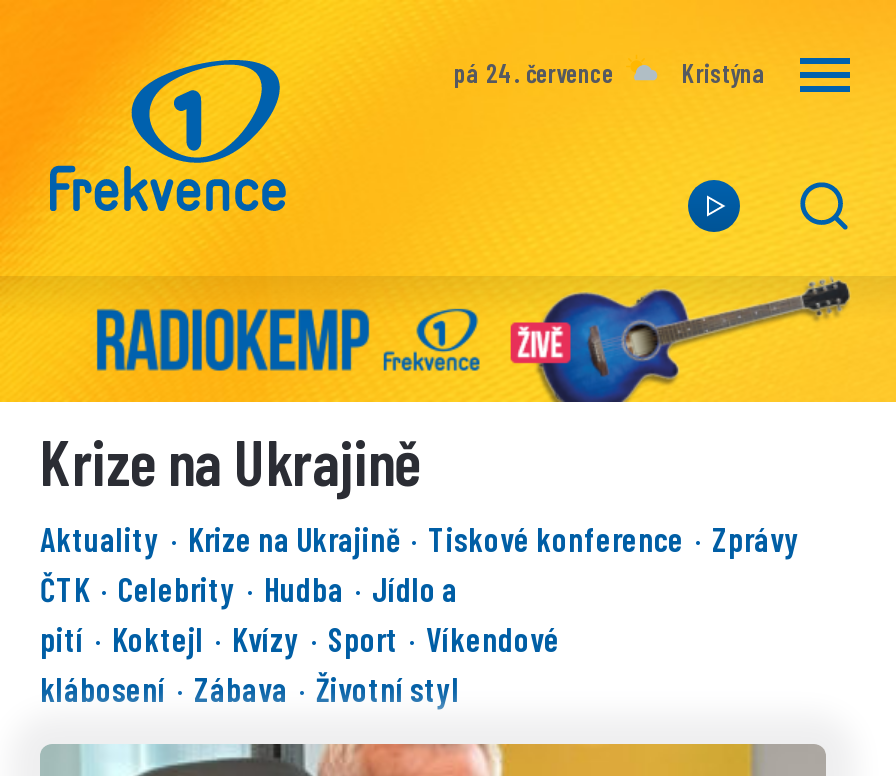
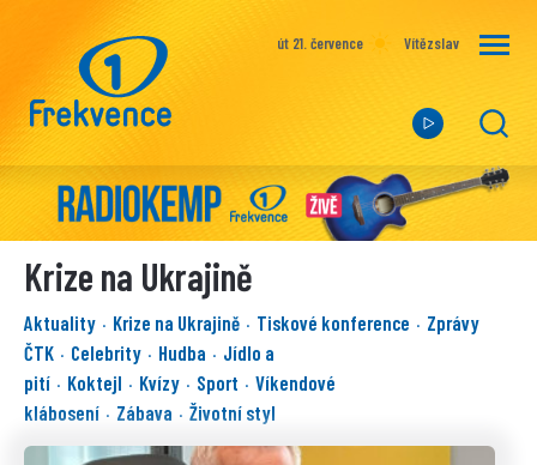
- pá 24. července
- Kristýna
+ út 21. července
+ Vítězslav
